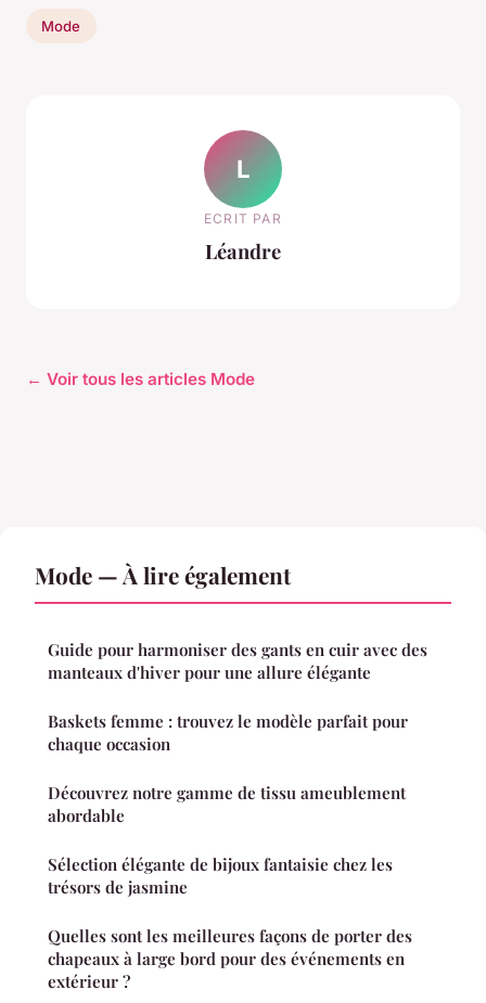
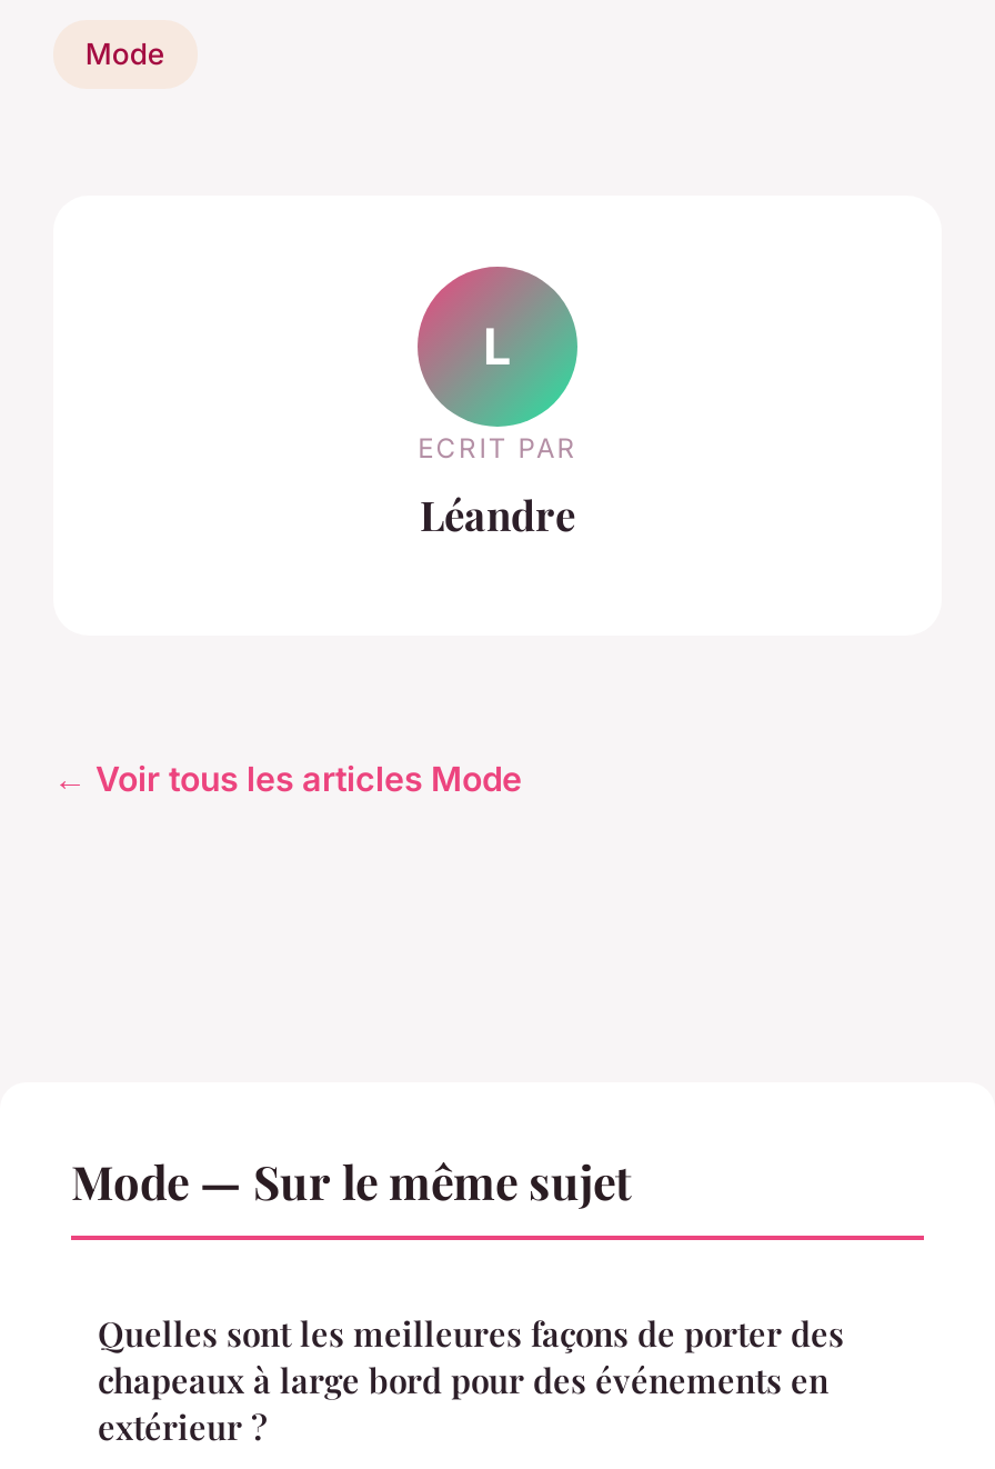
- Mode — À lire également
- Guide pour harmoniser des gants en cuir avec des
- manteaux d'hiver pour une allure élégante
- Baskets femme : trouvez le modèle parfait pour
- chaque occasion
- Découvrez notre gamme de tissu ameublement
- abordable
- Sélection élégante de bijoux fantaisie chez les
- trésors de jasmine
+ Mode — Sur le même sujet
